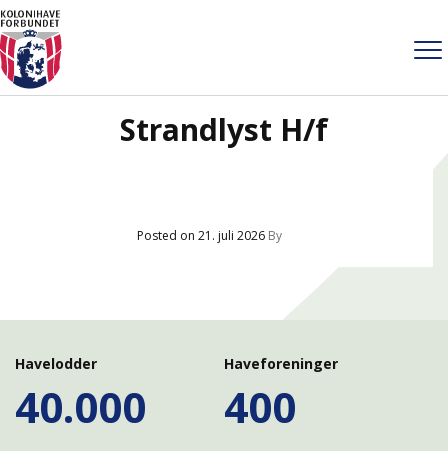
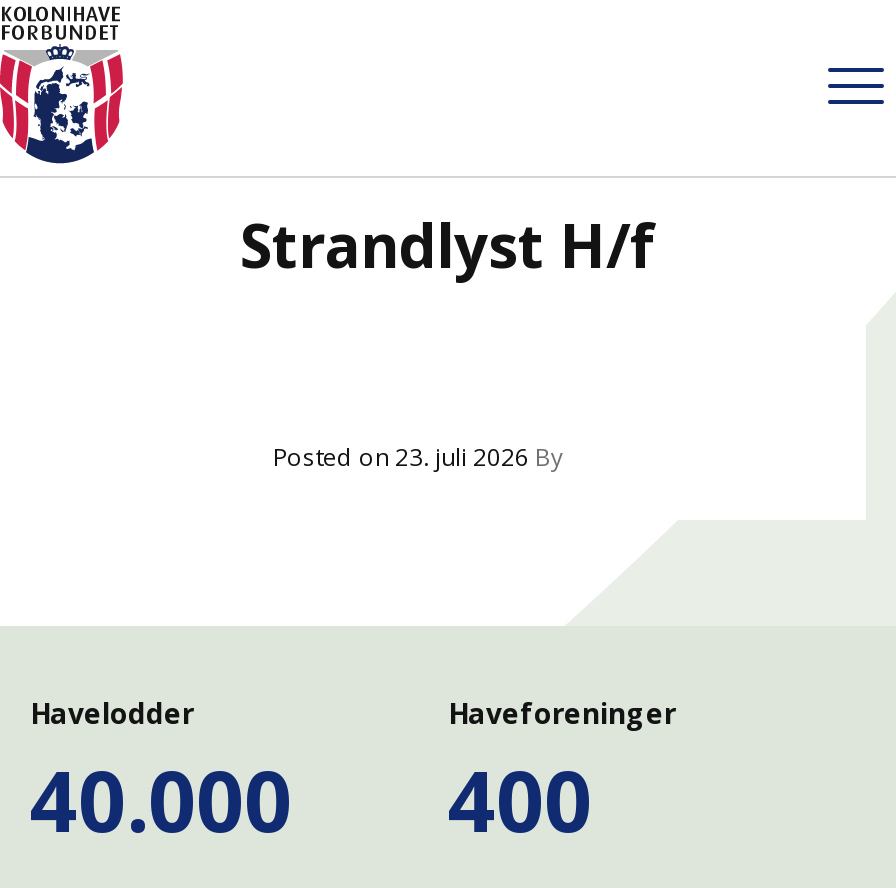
- Posted on 21. juli 2026 By
+ Posted on 23. juli 2026 By
